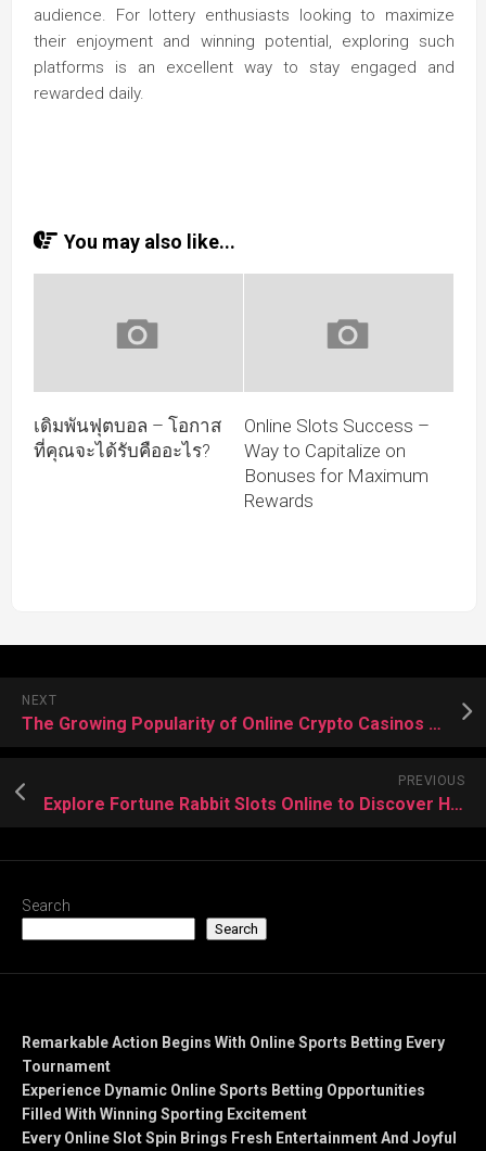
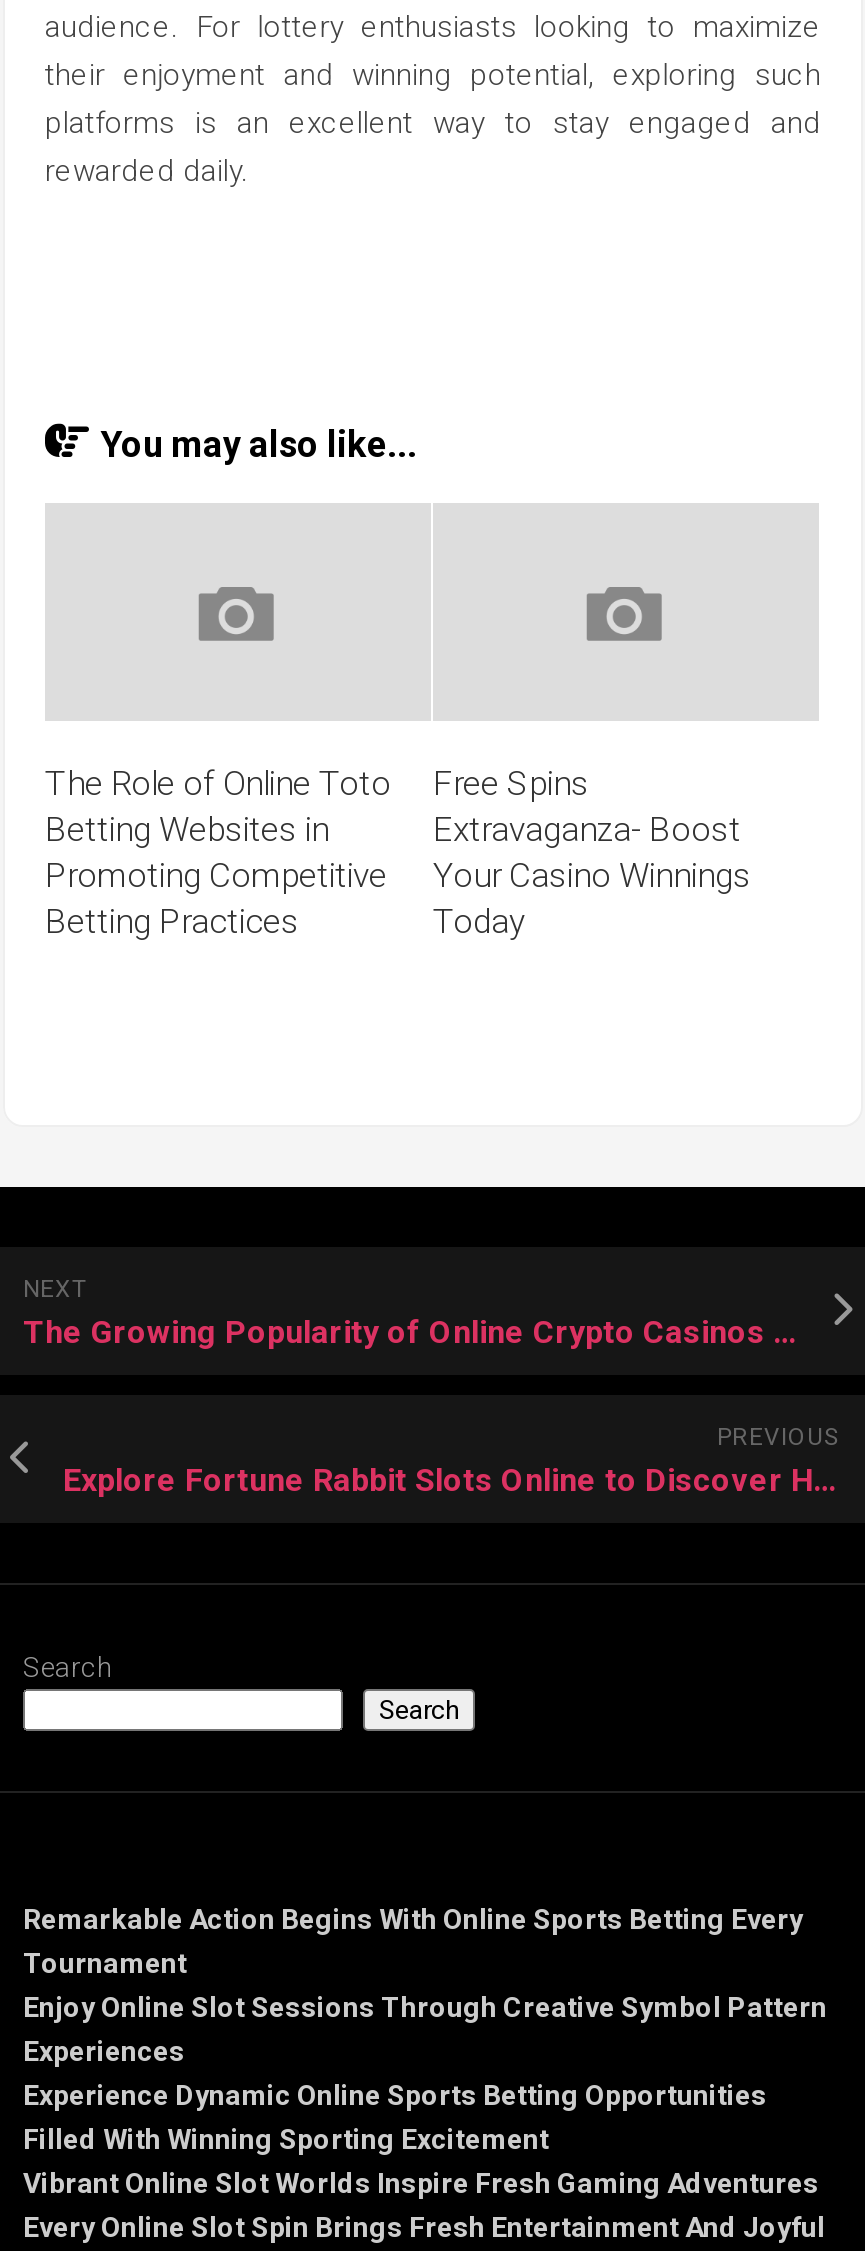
- เดิมพันฟุตบอล – โอกาส
- ที่คุณจะได้รับคืออะไร?
+ The Role of Online Toto
+ Betting Websites in
+ Promoting Competitive
+ Betting Practices

- Online Slots Success –
- Way to Capitalize on
- Bonuses for Maximum
- Rewards
+ Free Spins
+ Extravaganza- Boost
+ Your Casino Winnings
+ Today

+ Enjoy Online Slot Sessions Through Creative Symbol Pattern
+ Experiences

+ Vibrant Online Slot Worlds Inspire Fresh Gaming Adventures
